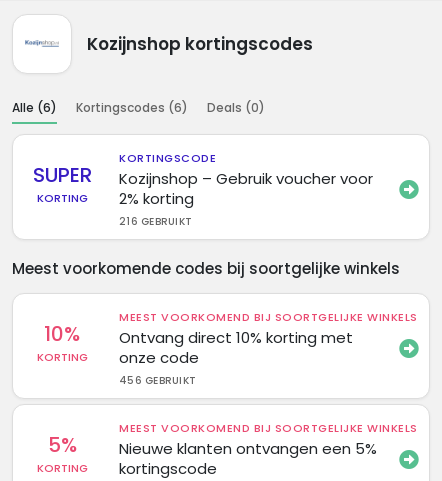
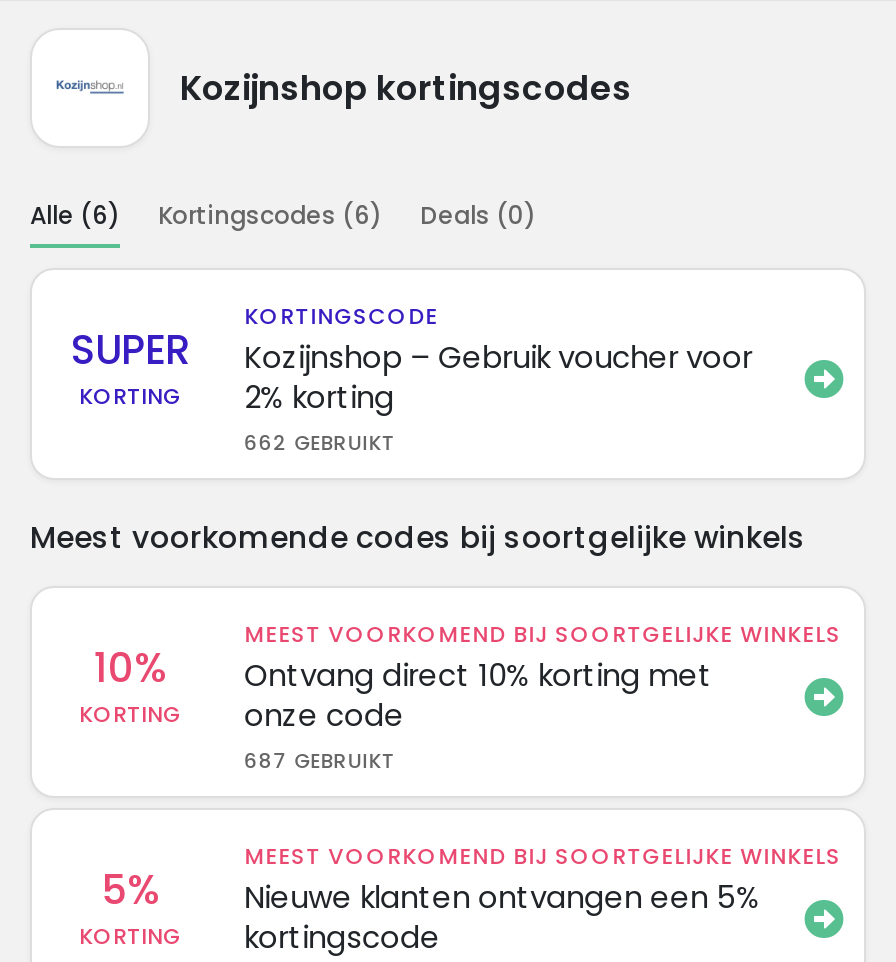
- 216 GEBRUIKT
+ 662 GEBRUIKT

- 456 GEBRUIKT
+ 687 GEBRUIKT
